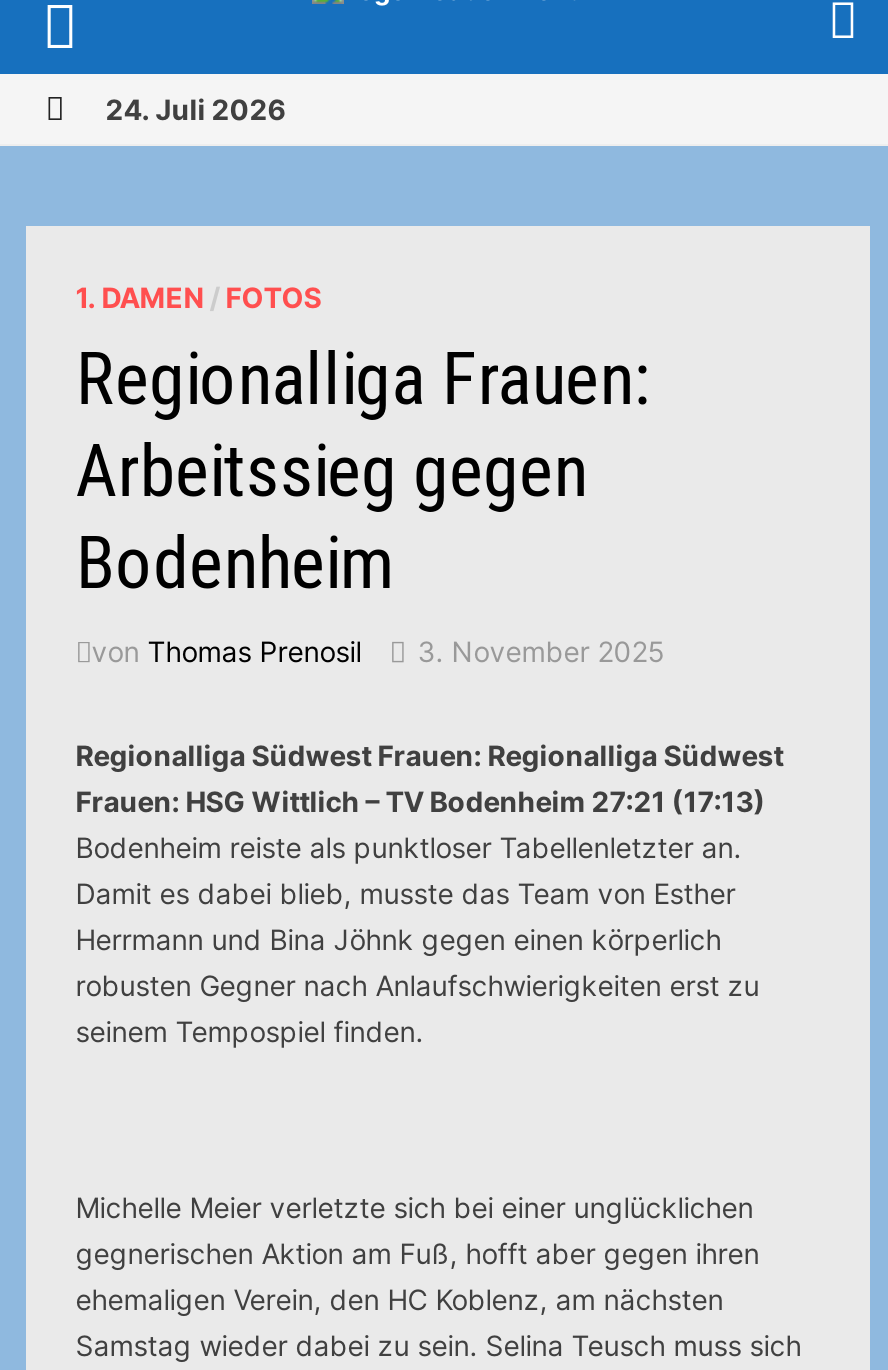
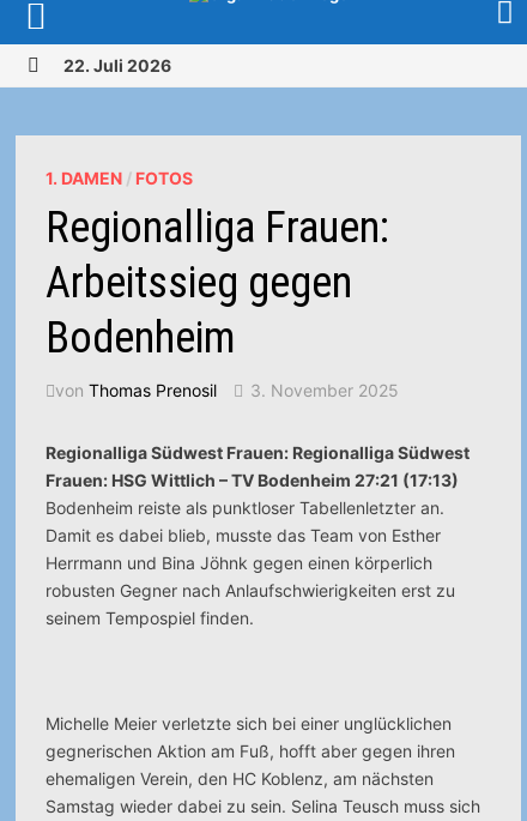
- 24. Juli 2026
+ 22. Juli 2026
